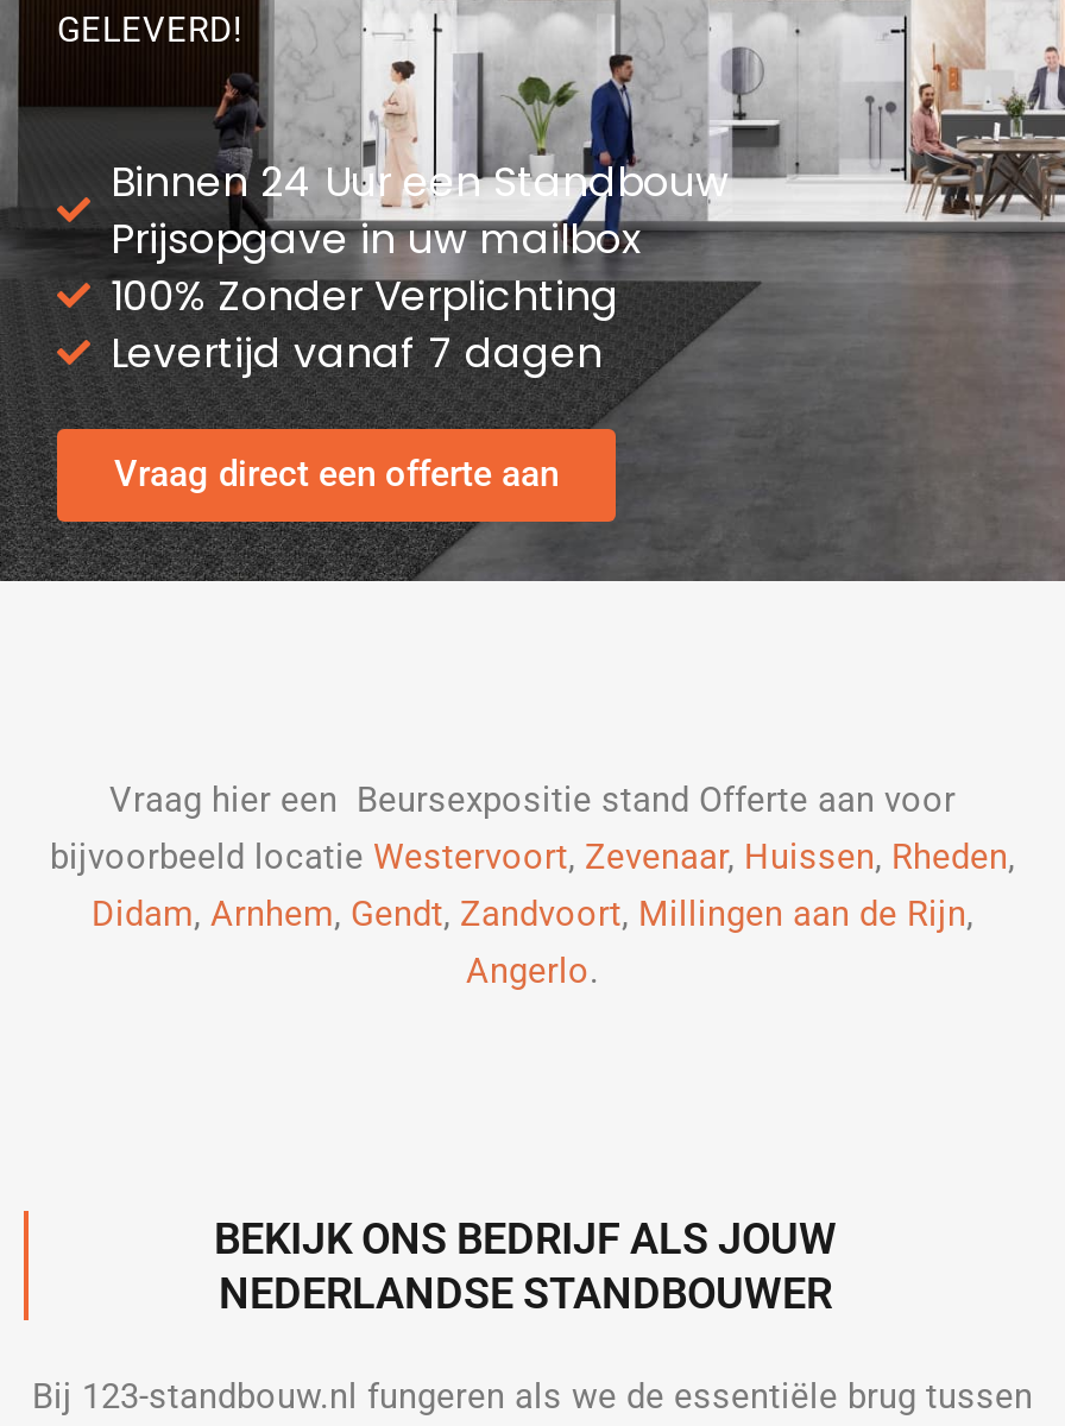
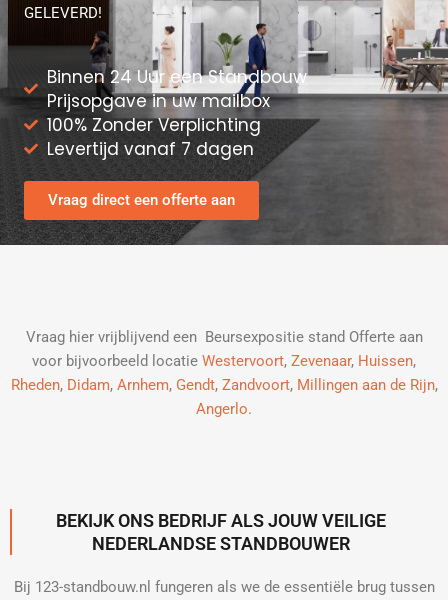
- Vraag hier een Beursexpositie stand Offerte aan voor
- bijvoorbeeld locatie Westervoort, Zevenaar, Huissen, Rheden,
- Didam, Arnhem, Gendt, Zandvoort, Millingen aan de Rijn,
+ Vraag hier vrijblijvend een Beursexpositie stand Offerte aan
+ voor bijvoorbeeld locatie Westervoort, Zevenaar, Huissen,
+ Rheden, Didam, Arnhem, Gendt, Zandvoort, Millingen aan de Rijn,

- BEKIJK ONS BEDRIJF ALS JOUW
+ BEKIJK ONS BEDRIJF ALS JOUW VEILIGE
